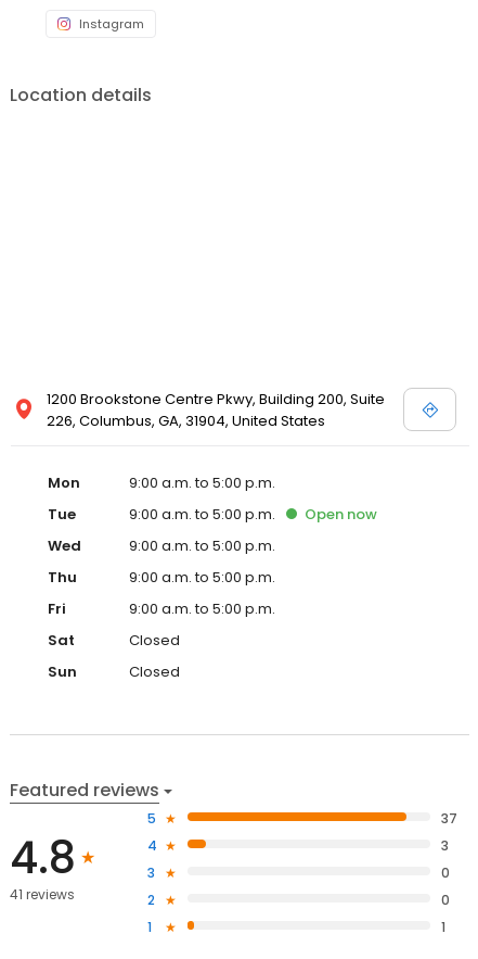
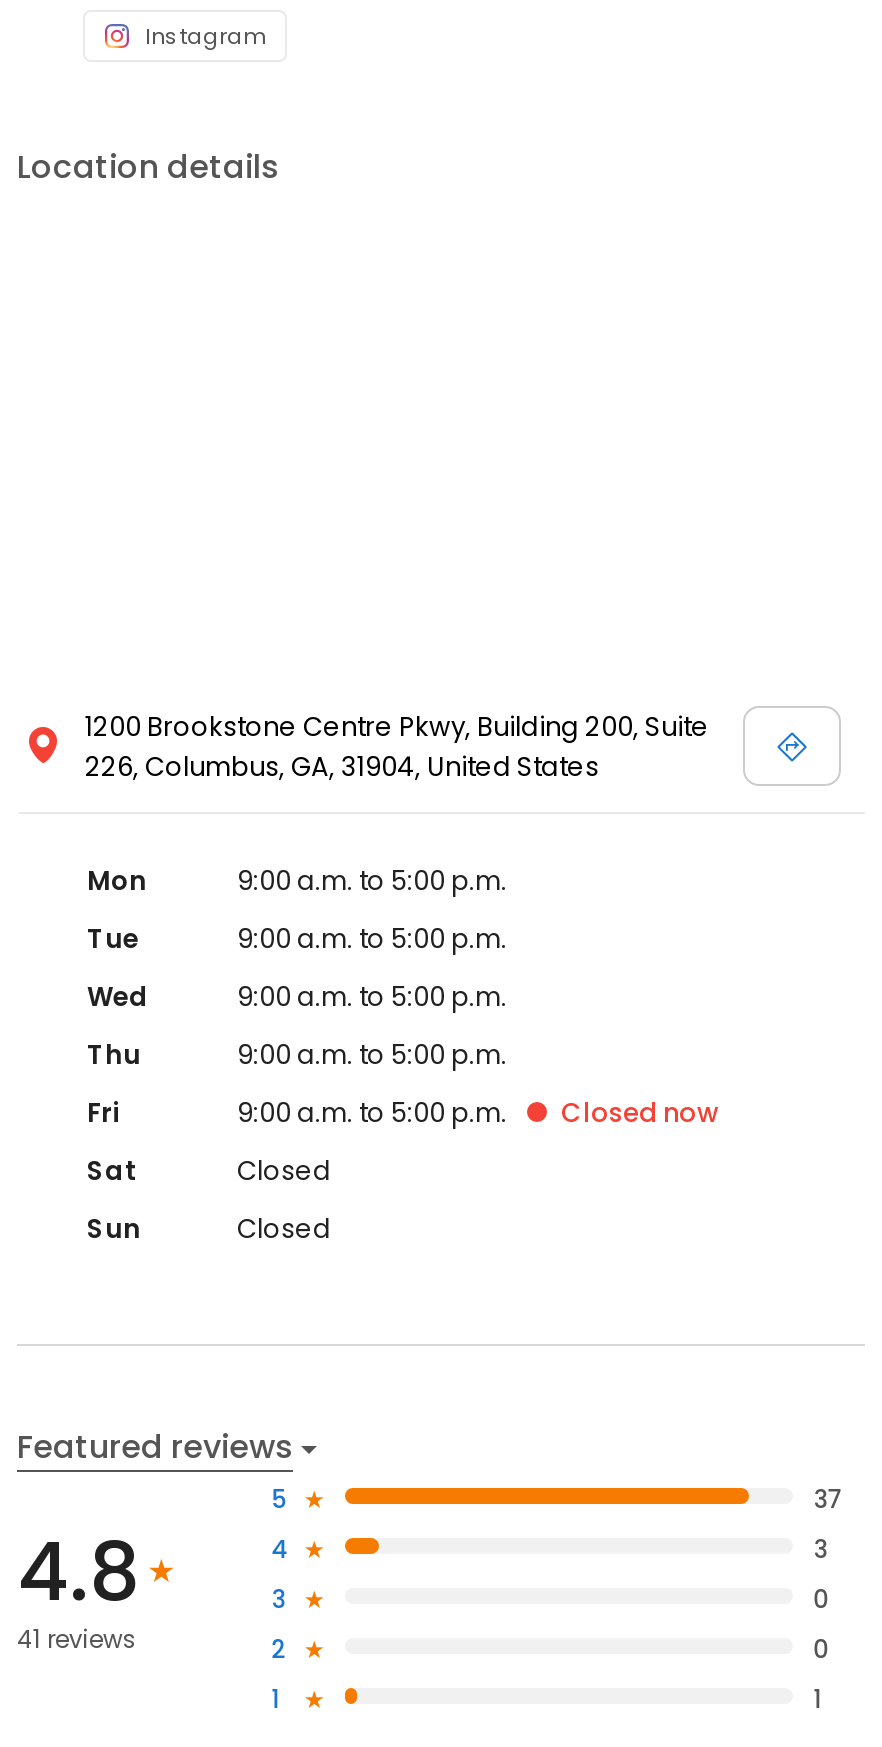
- Open now

+ Closed now
